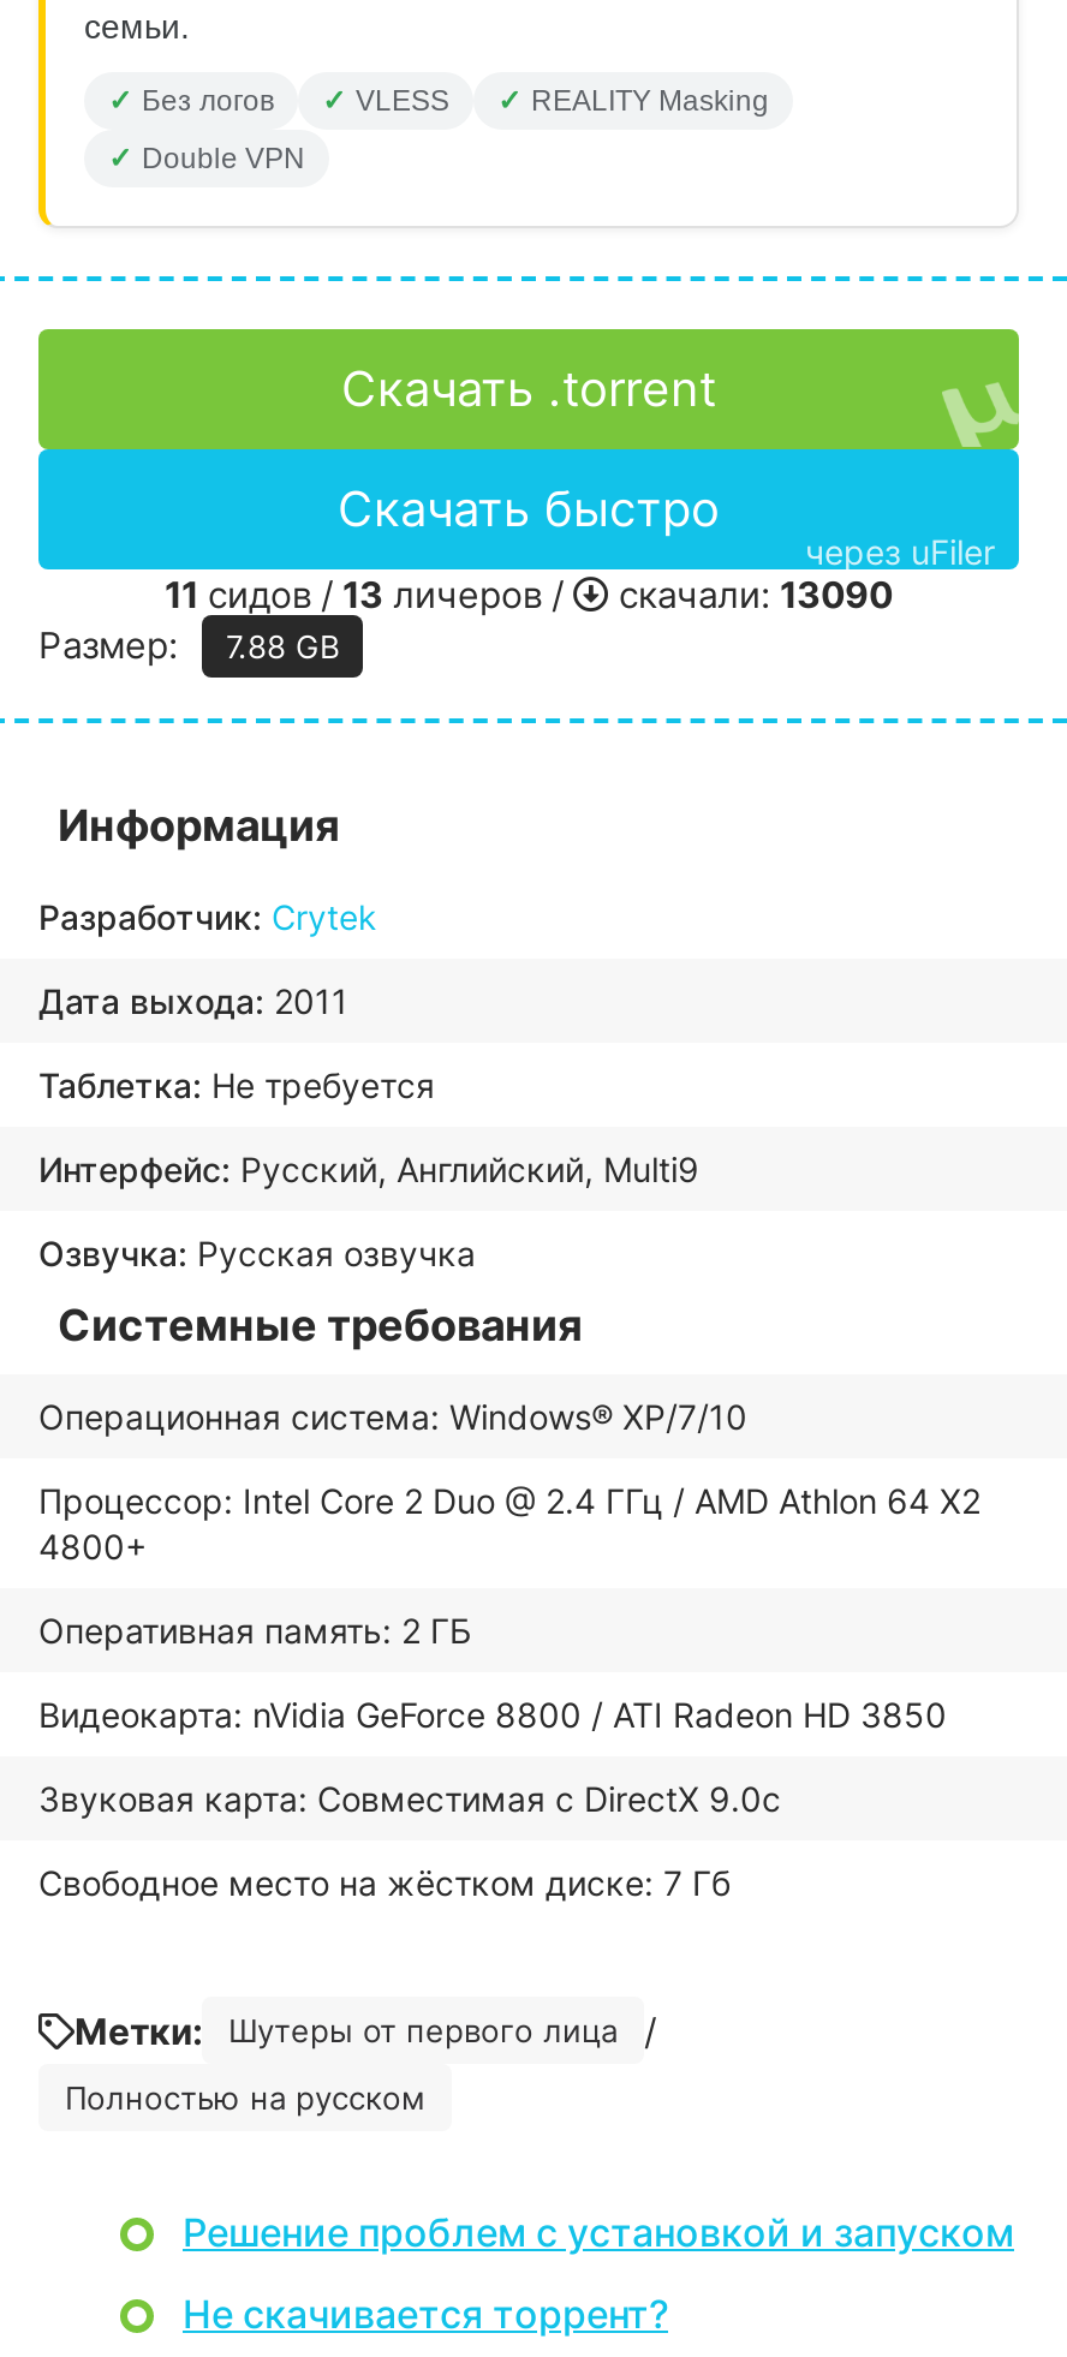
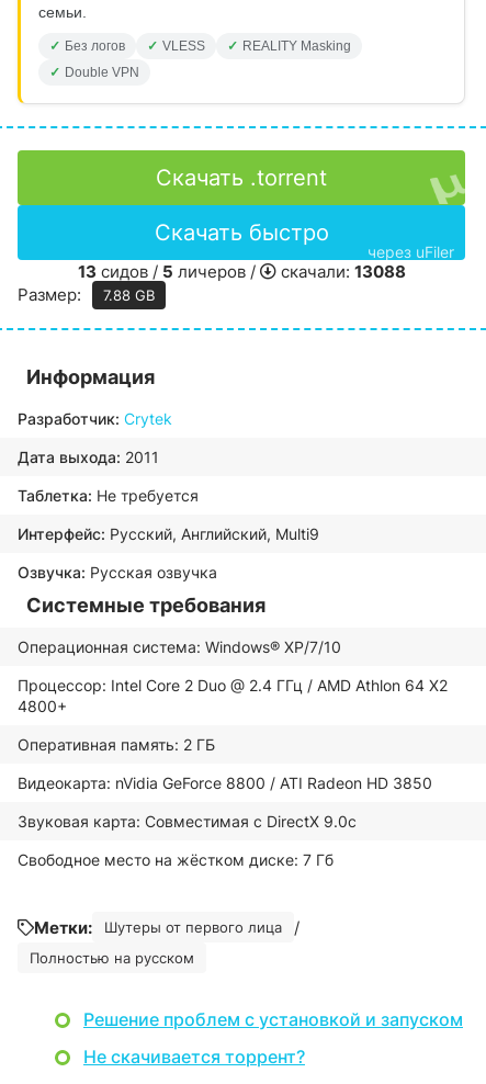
- 11 сидов / 13 личеров /
+ 13 сидов / 5 личеров /

- скачали: 13090
+ скачали: 13088
